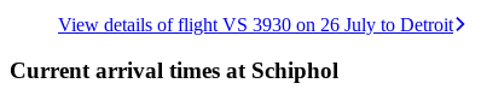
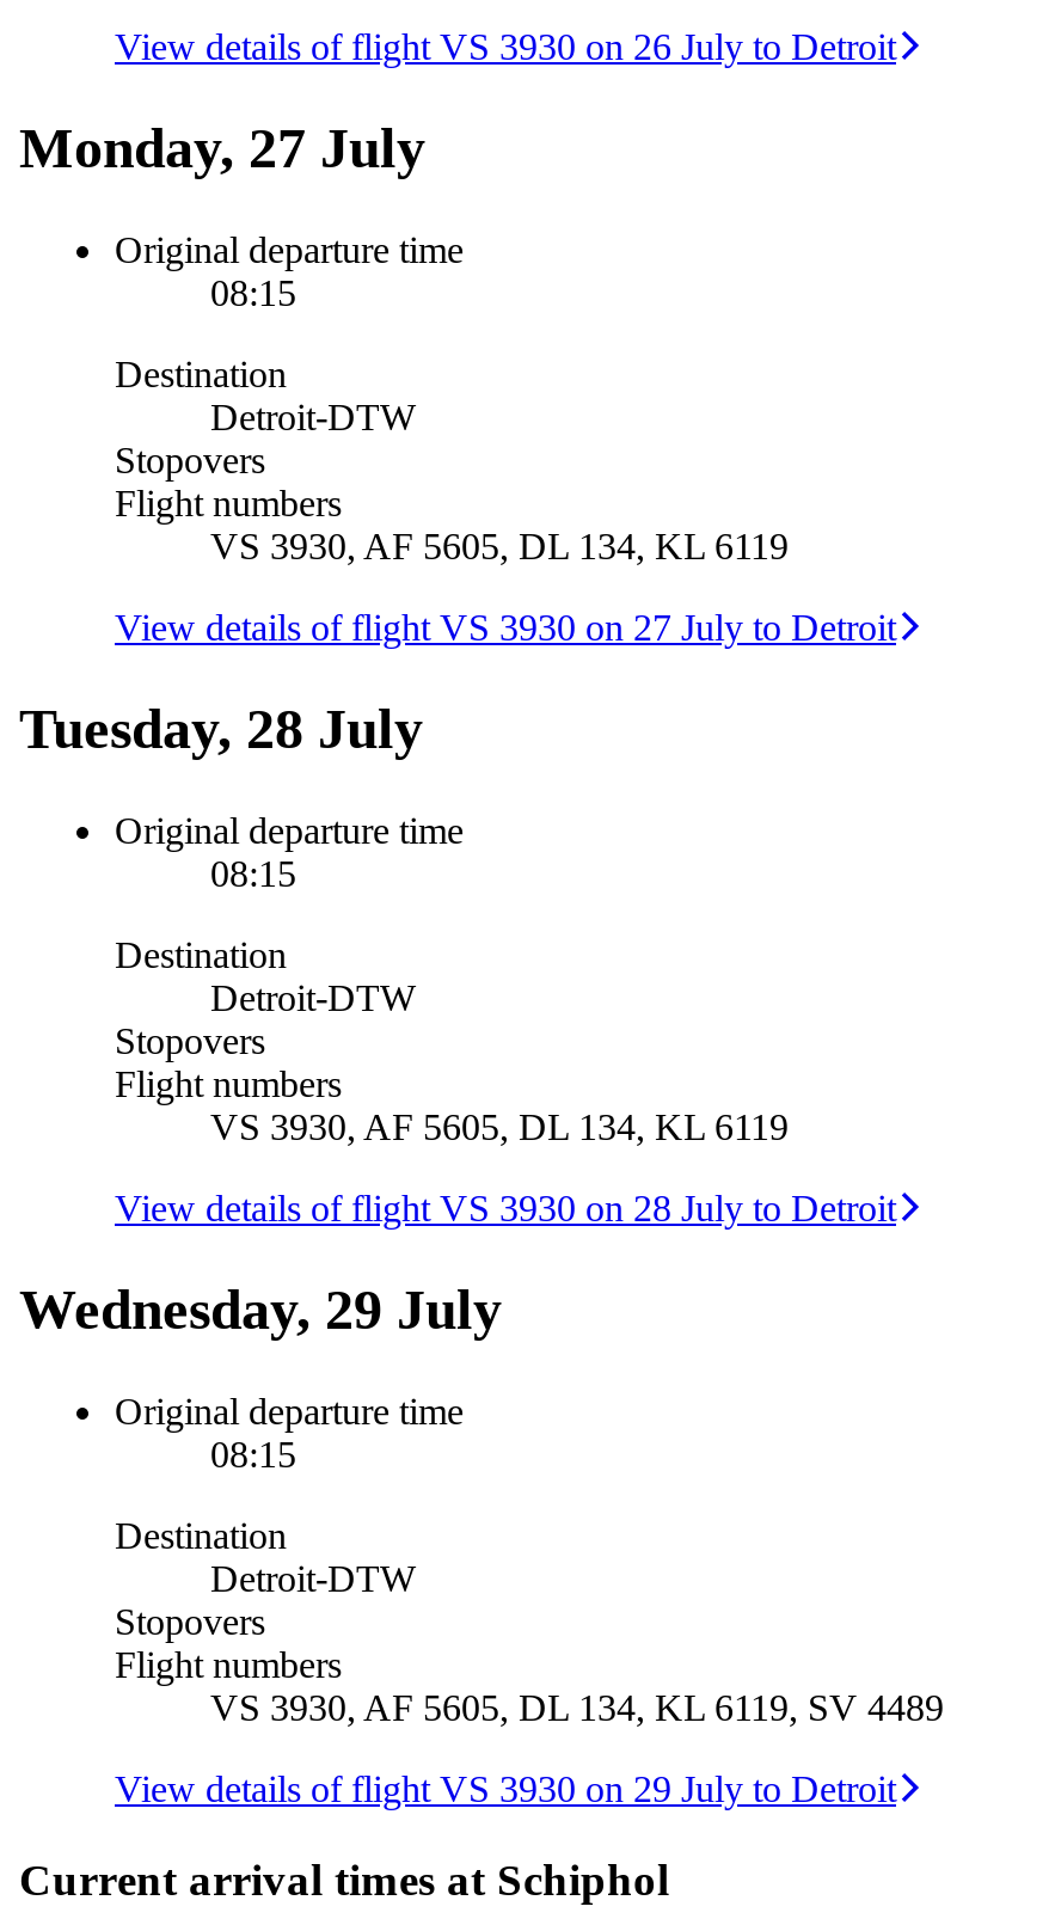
+ Monday, 27 July
+ Original departure time
+ 08:15
+ Destination
+ Detroit-DTW
+ Stopovers
+ Flight numbers
+ VS 3930, AF 5605, DL 134, KL 6119
+ View details of flight VS 3930 on 27 July to Detroit
+ Tuesday, 28 July
+ Original departure time
+ 08:15
+ Destination
+ Detroit-DTW
+ Stopovers
+ Flight numbers
+ VS 3930, AF 5605, DL 134, KL 6119
+ View details of flight VS 3930 on 28 July to Detroit
+ Wednesday, 29 July
+ Original departure time
+ 08:15
+ Destination
+ Detroit-DTW
+ Stopovers
+ Flight numbers
+ VS 3930, AF 5605, DL 134, KL 6119, SV 4489
+ View details of flight VS 3930 on 29 July to Detroit
